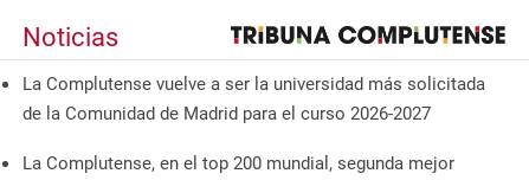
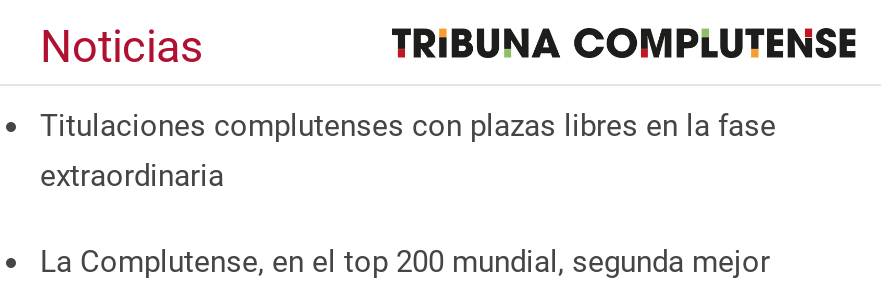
- La Complutense vuelve a ser la universidad más solicitada
- de la Comunidad de Madrid para el curso 2026-2027
+ Titulaciones complutenses con plazas libres en la fase
+ extraordinaria
